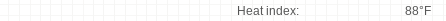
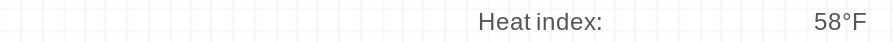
- 88°F
+ 58°F
